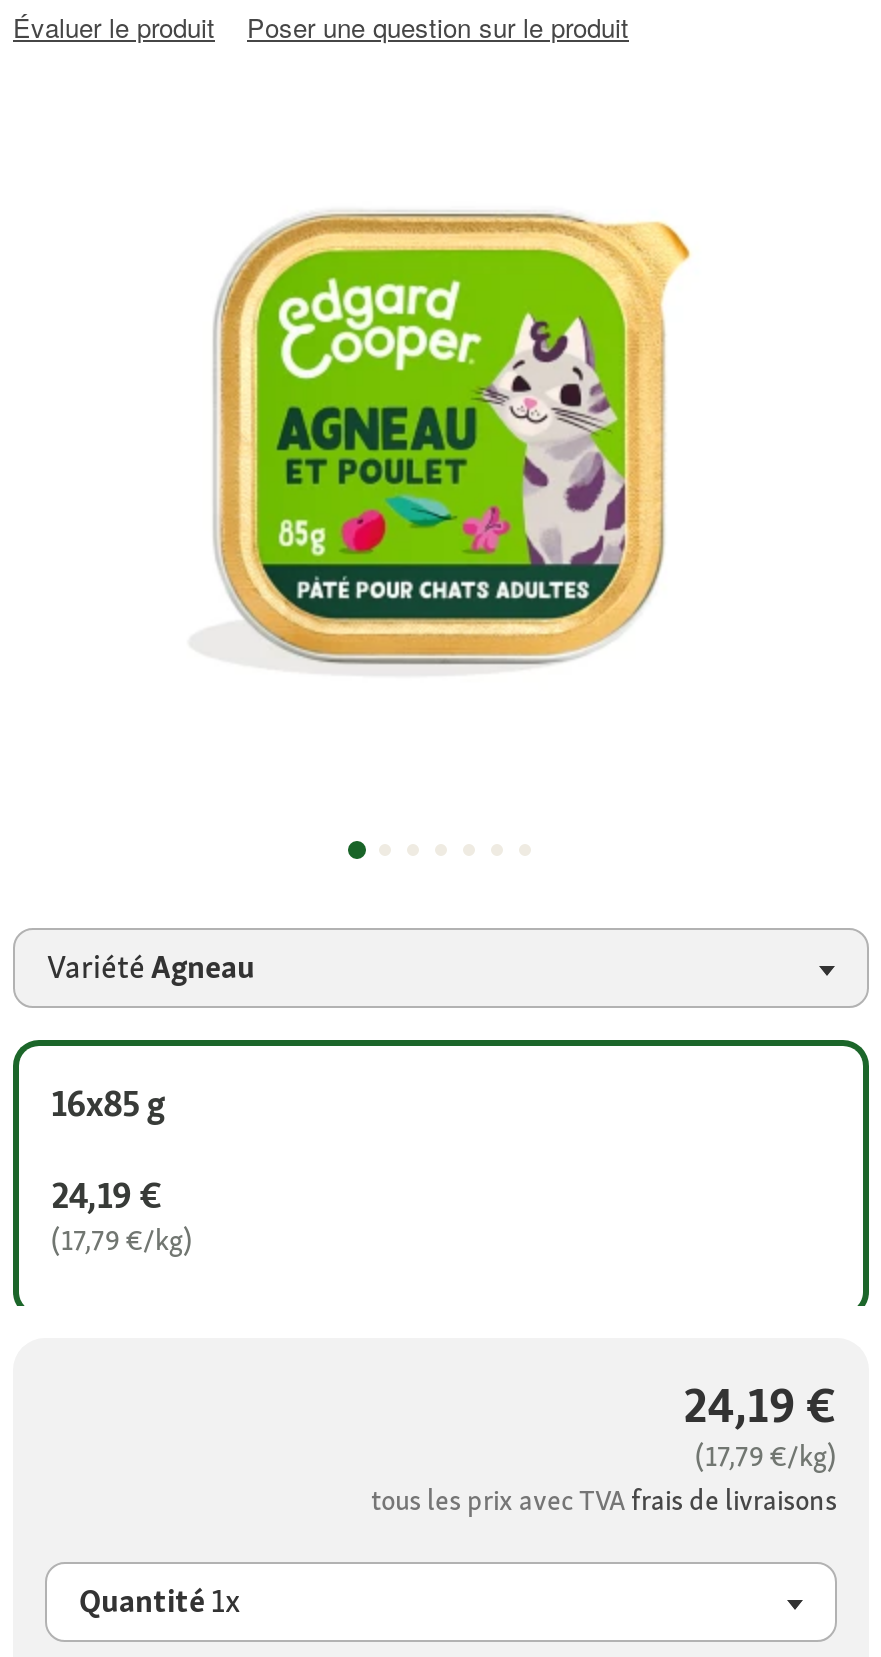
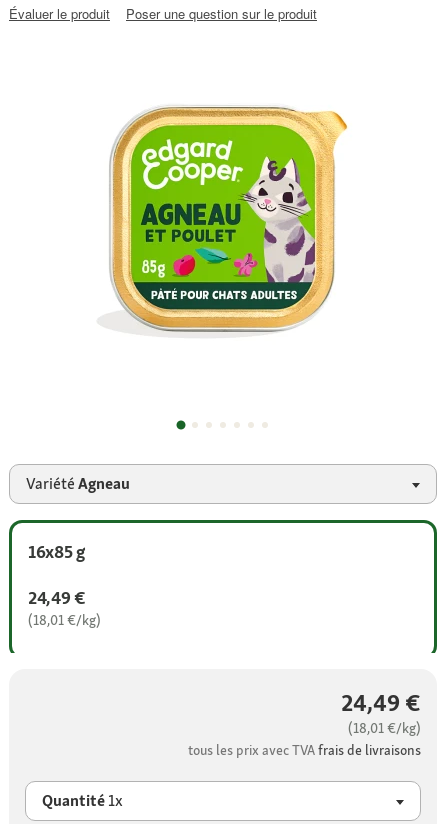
- 24,19 €
+ 24,49 €

- (17,79 €/kg)
+ (18,01 €/kg)

- 24,19 €
+ 24,49 €

- (17,79 €/kg)
+ (18,01 €/kg)
